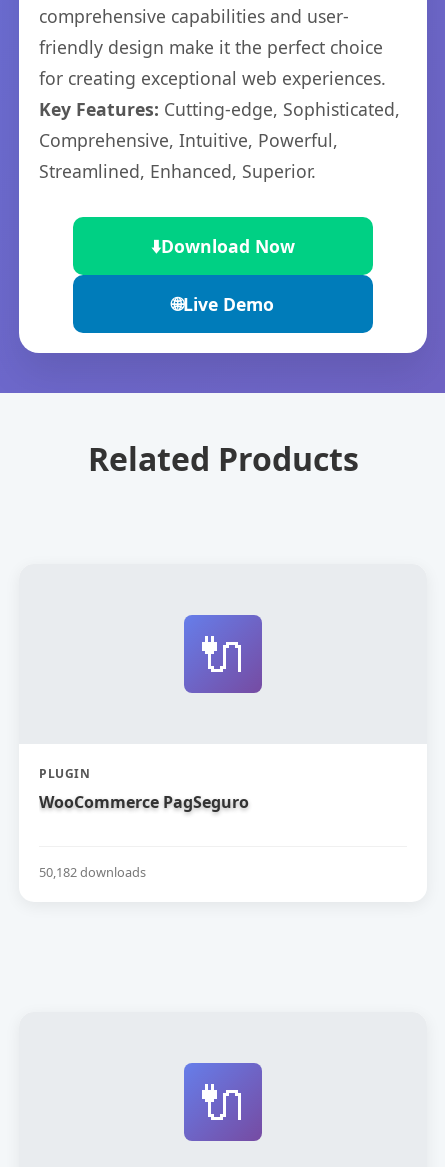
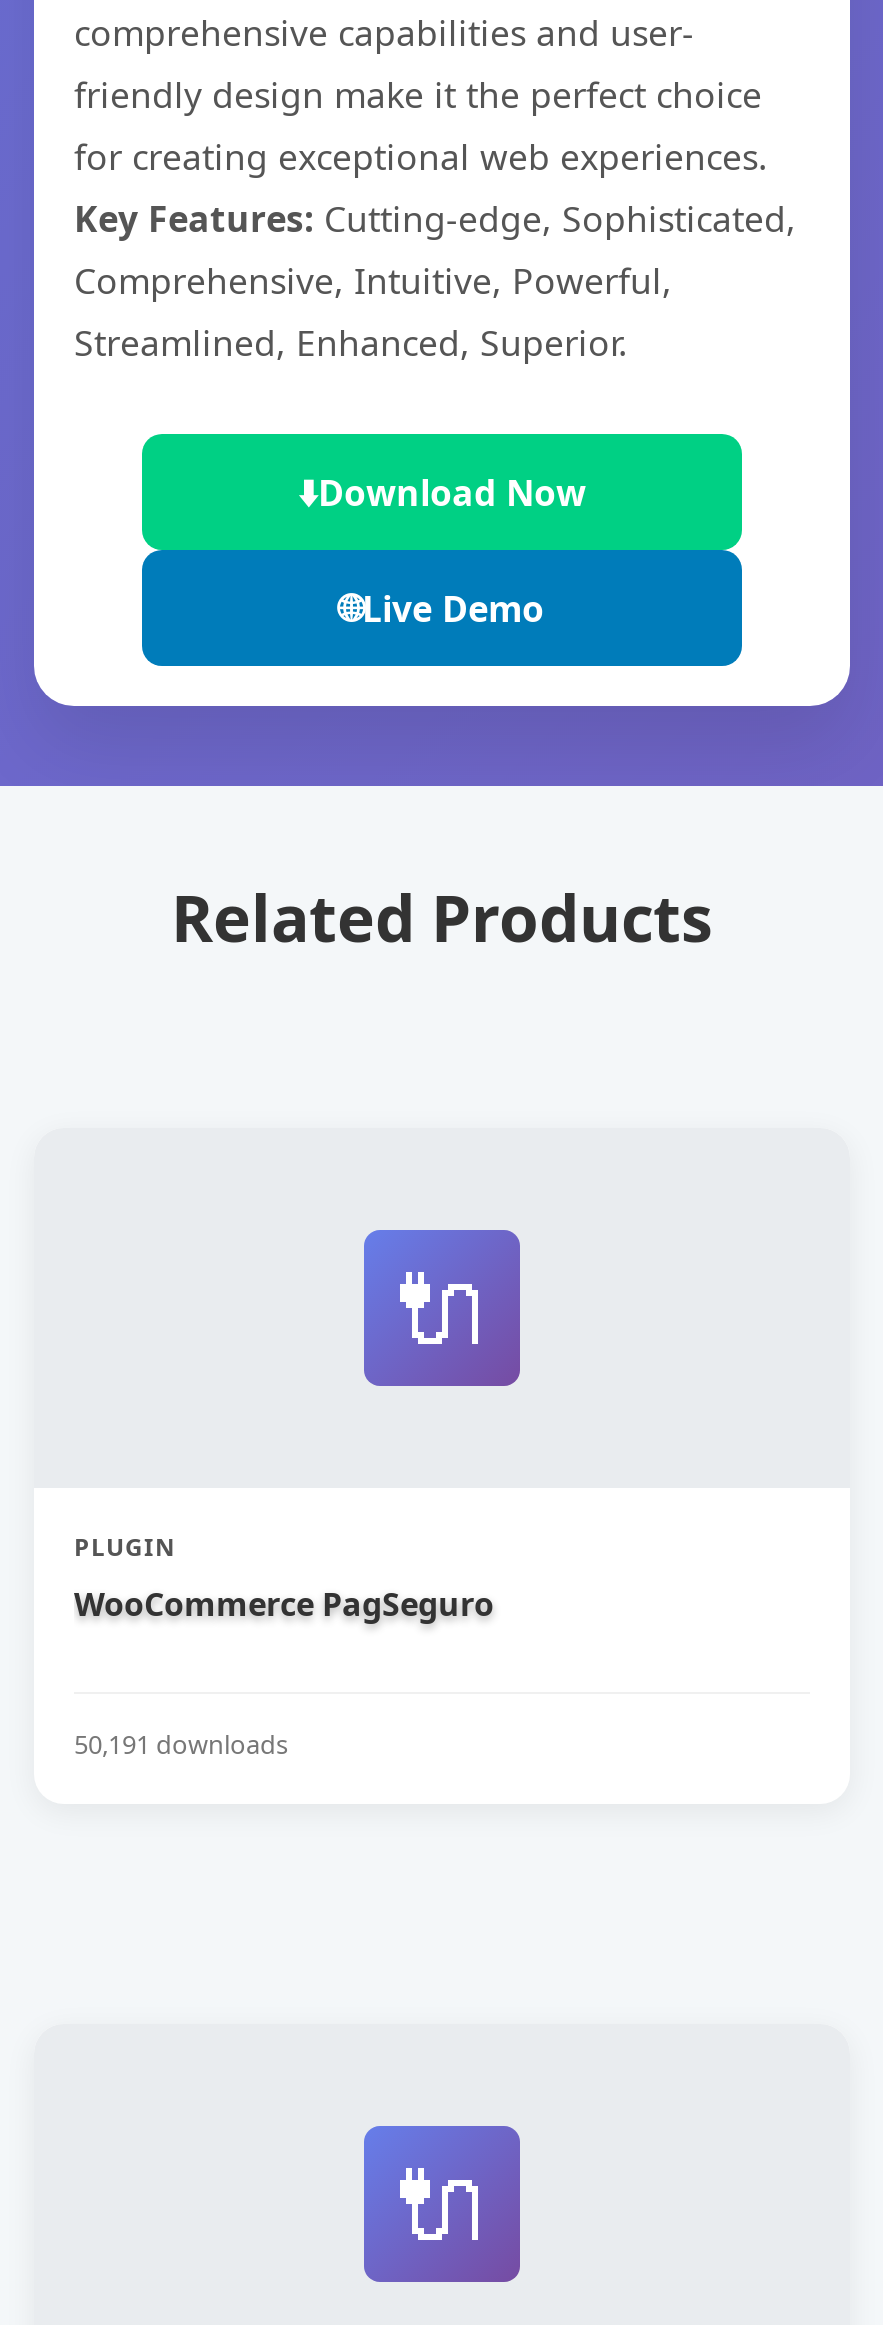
- 50,182 downloads
+ 50,191 downloads
